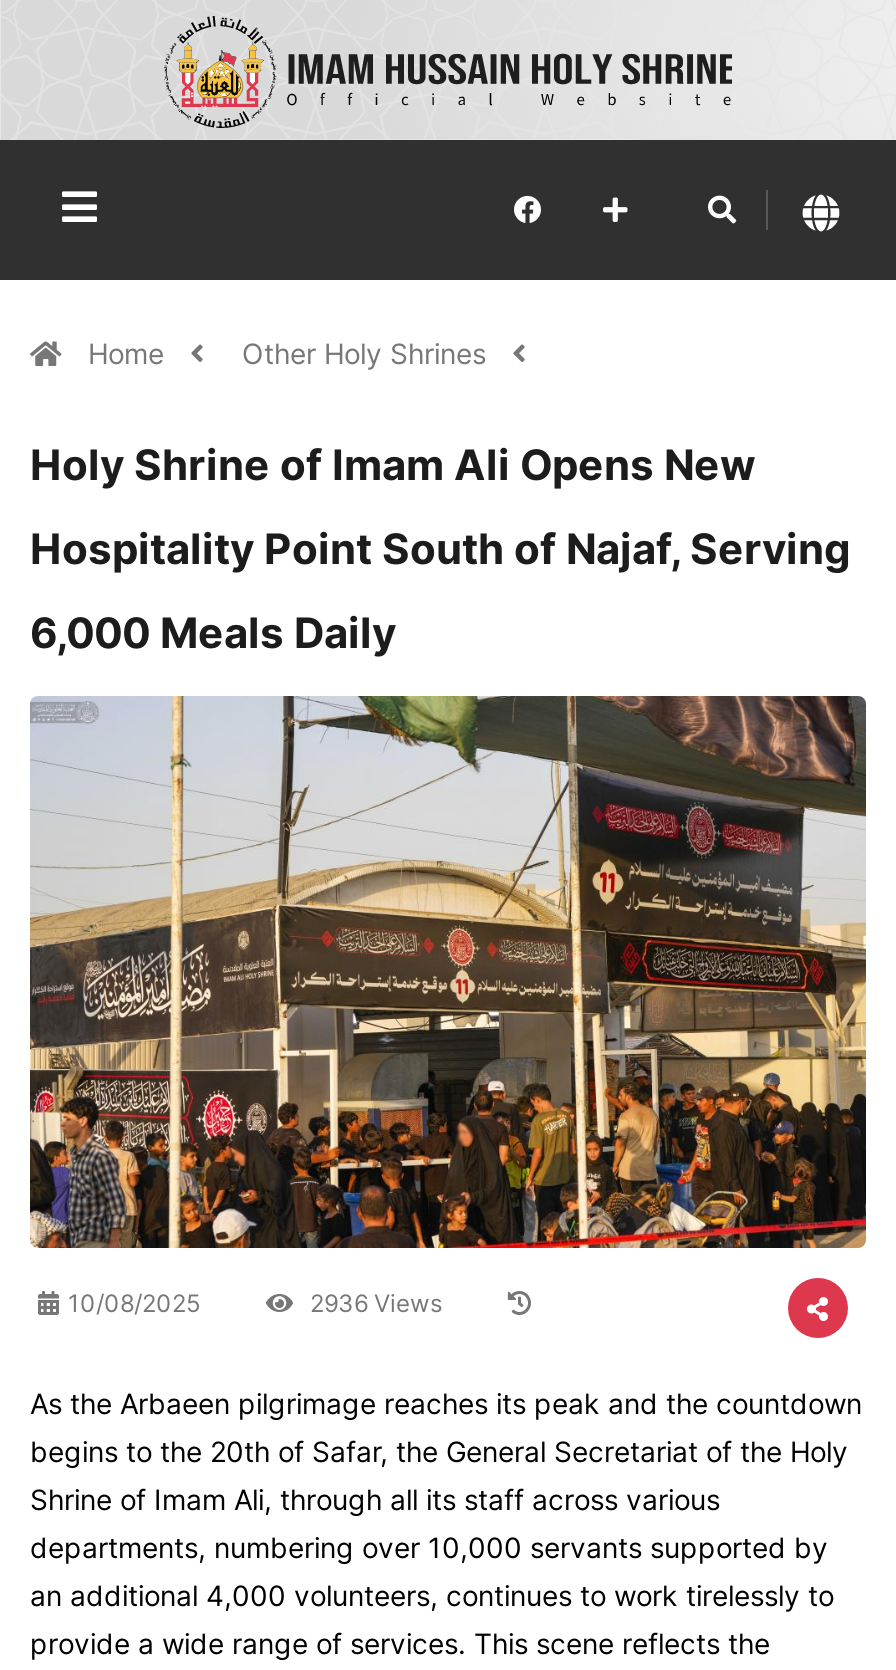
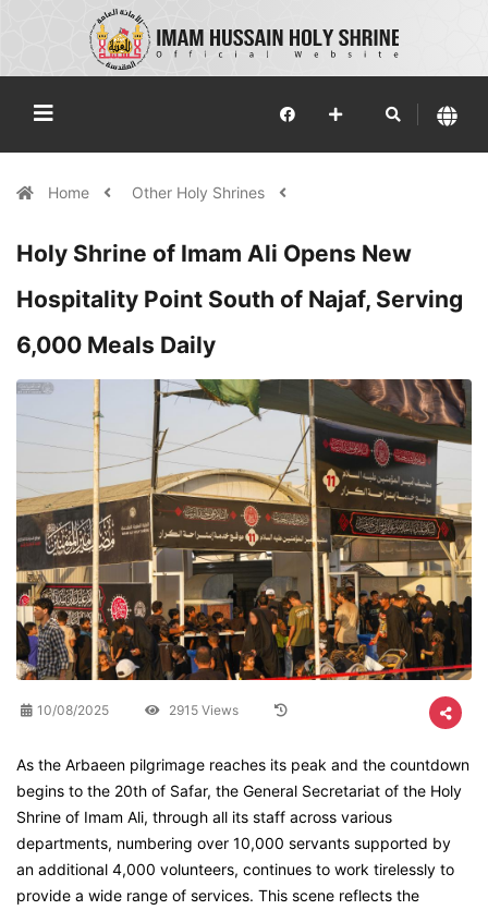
- 2936 Views
+ 2915 Views
